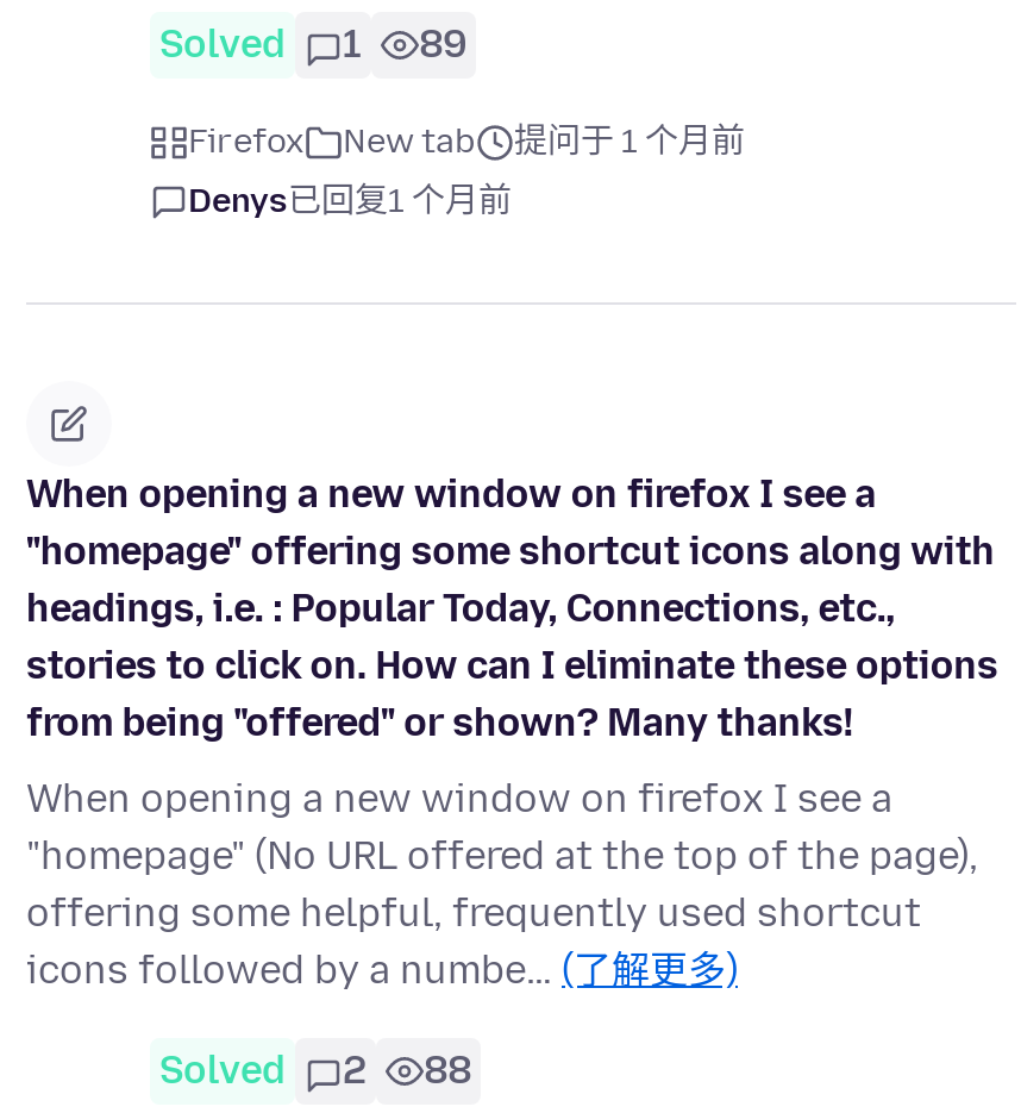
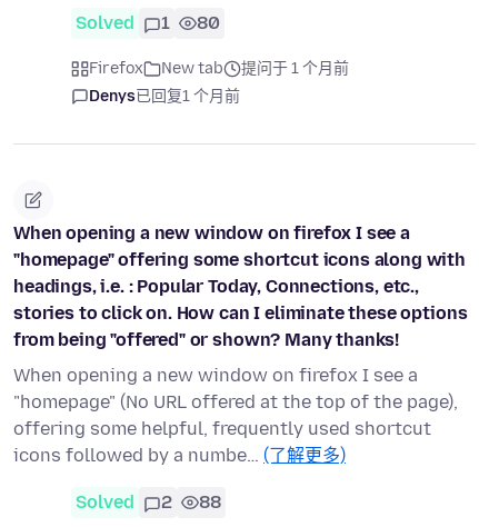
- Solved 1 89
+ Solved 1 80
